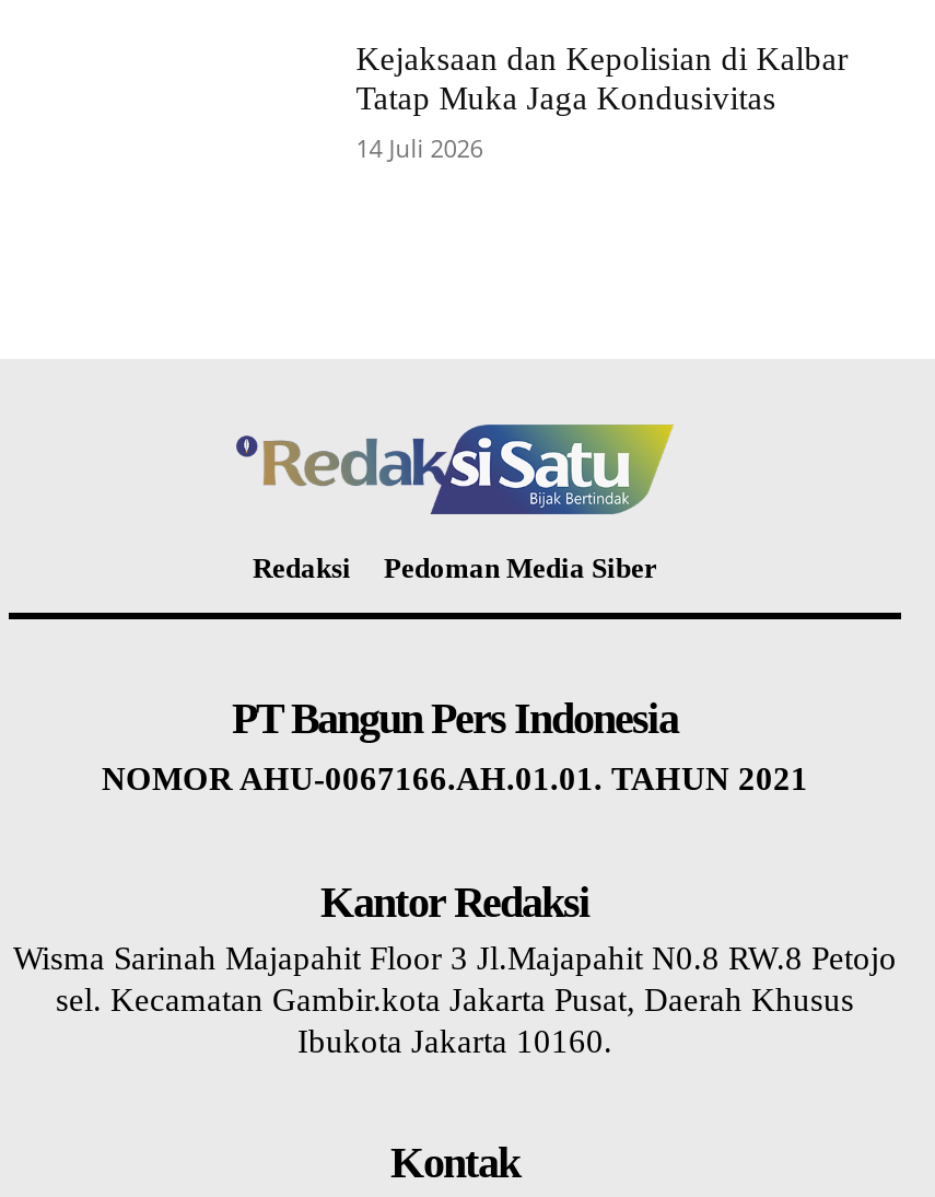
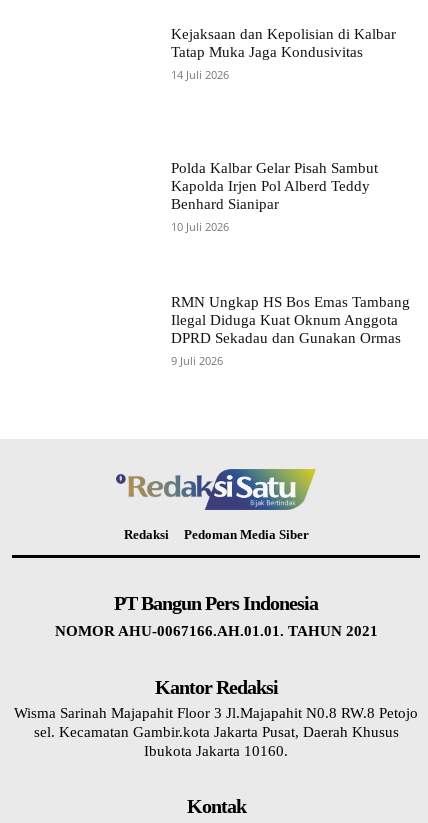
+ Polda Kalbar Gelar Pisah Sambut
+ Kapolda Irjen Pol Alberd Teddy
+ Benhard Sianipar
+ 10 Juli 2026

+ RMN Ungkap HS Bos Emas Tambang
+ Ilegal Diduga Kuat Oknum Anggota
+ DPRD Sekadau dan Gunakan Ormas
+ 9 Juli 2026
